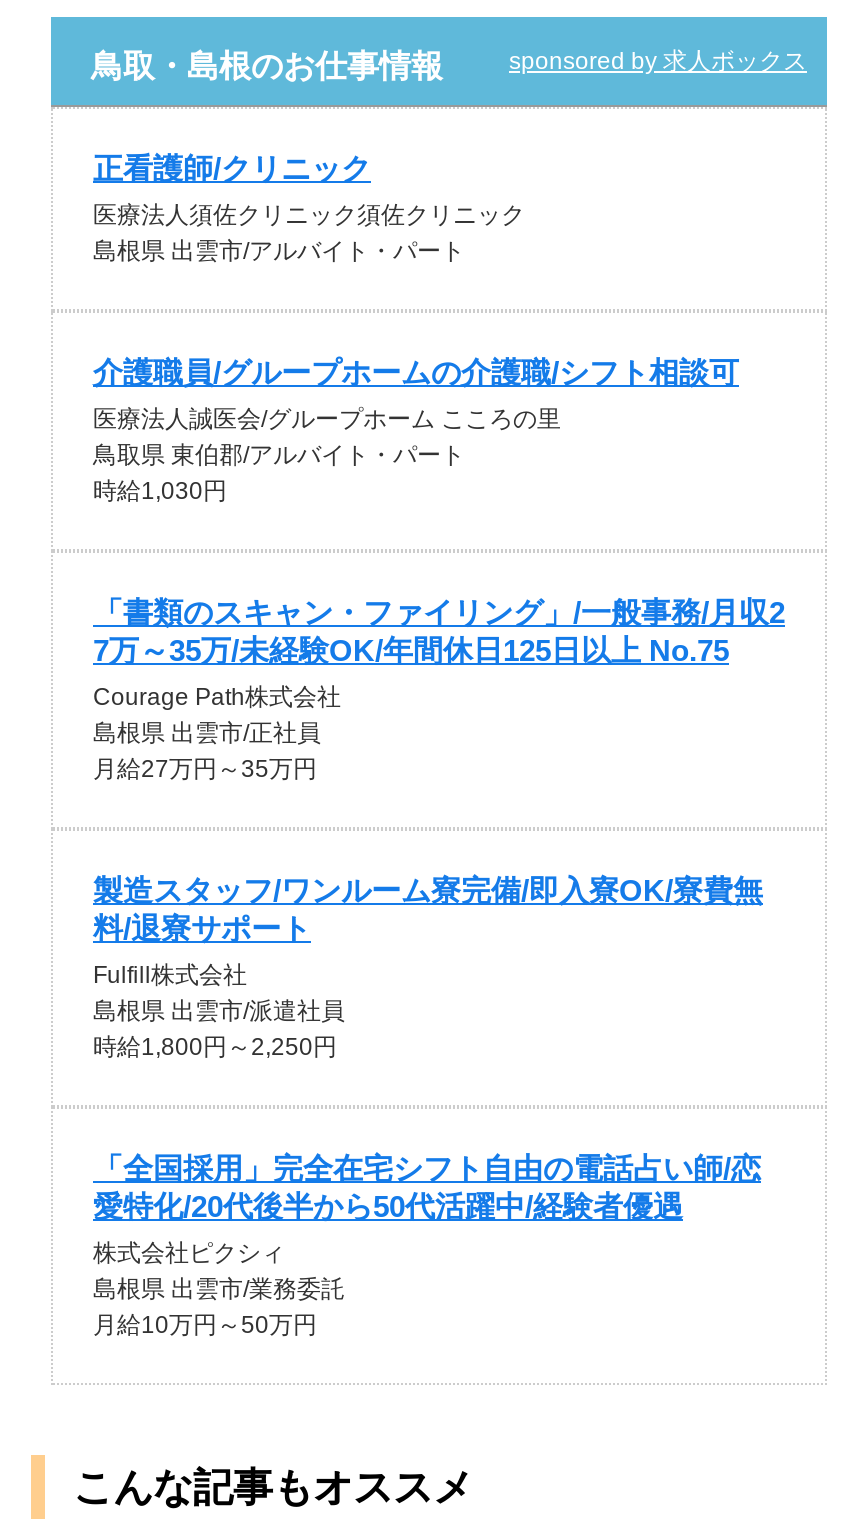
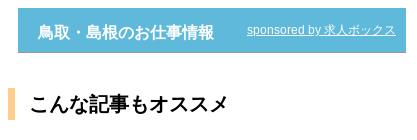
- 正看護師/クリニック
- 医療法人須佐クリニック須佐クリニック
- 島根県 出雲市/アルバイト・パート

- 介護職員/グループホームの介護職/シフト相談可
- 医療法人誠医会/グループホーム こころの里
- 鳥取県 東伯郡/アルバイト・パート
- 時給1,030円

- 「書類のスキャン・ファイリング」/一般事務/月収2
- 7万～35万/未経験OK/年間休日125日以上 No.75
- Courage Path株式会社
- 島根県 出雲市/正社員
- 月給27万円～35万円

- 製造スタッフ/ワンルーム寮完備/即入寮OK/寮費無
- 料/退寮サポート
- Fulfill株式会社
- 島根県 出雲市/派遣社員
- 時給1,800円～2,250円

- 「全国採用」完全在宅シフト自由の電話占い師/恋
- 愛特化/20代後半から50代活躍中/経験者優遇
- 株式会社ピクシィ
- 島根県 出雲市/業務委託
- 月給10万円～50万円
